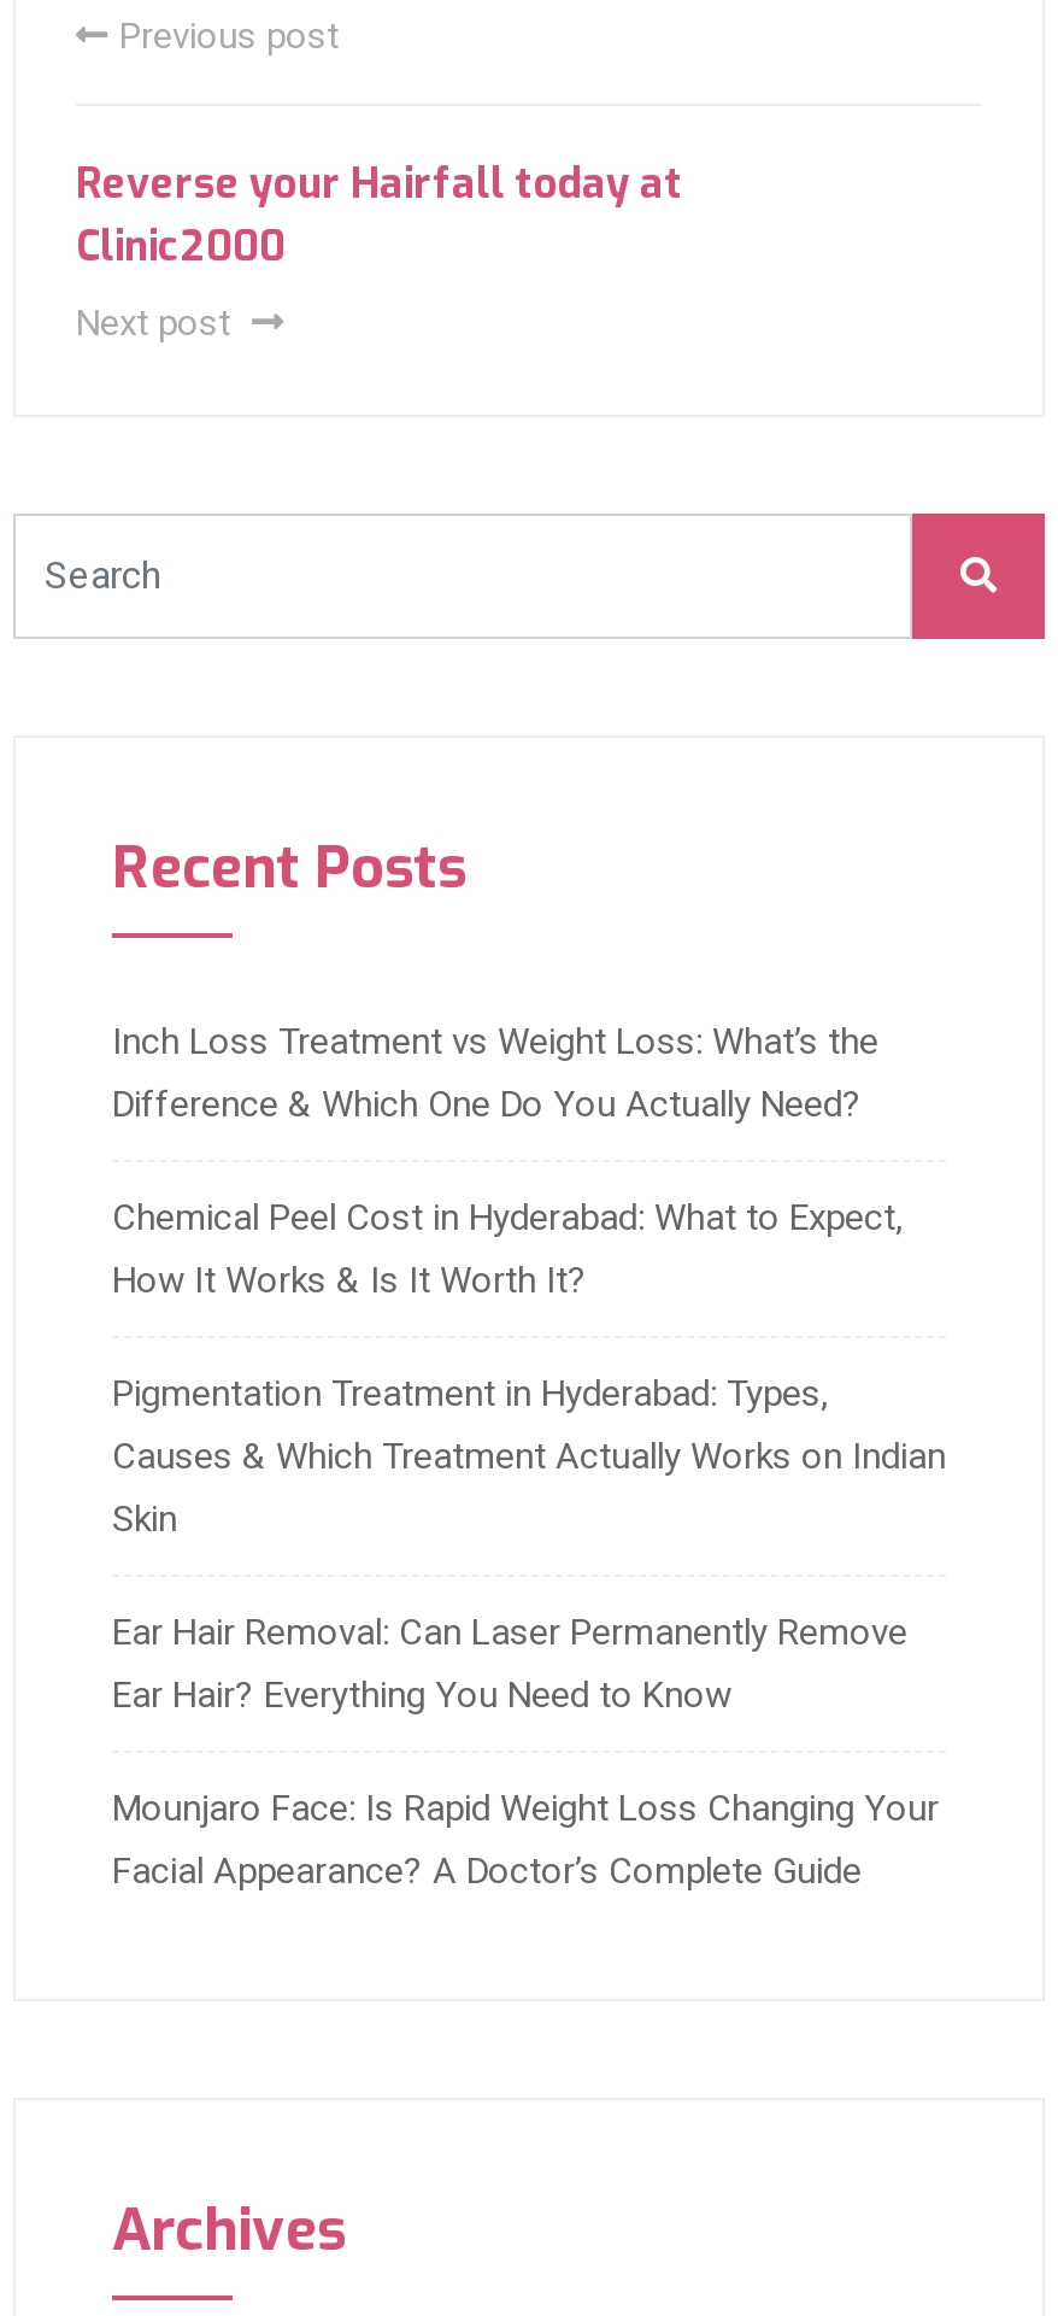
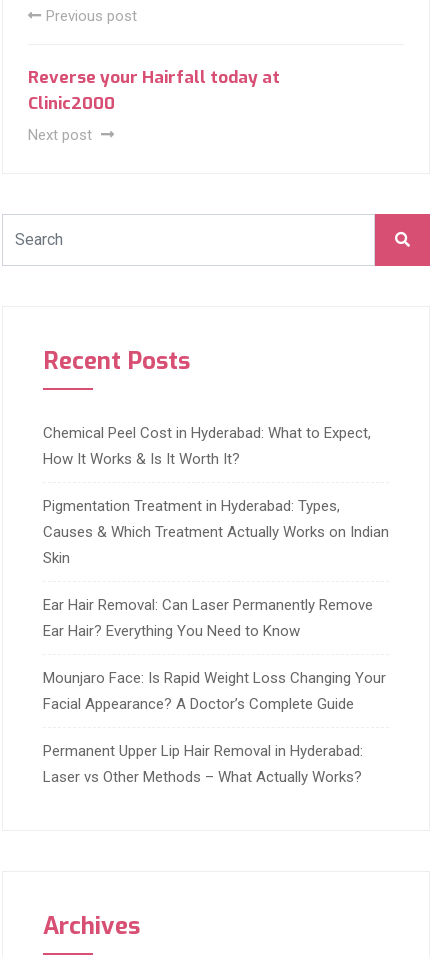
- Inch Loss Treatment vs Weight Loss: What’s the
- Difference & Which One Do You Actually Need?

moved up: Chemical Peel Cost in Hyderabad: What to Expect, | How It Works & Is It Worth It? | Pigmentation Treatment in Hyderabad: Types, | ... | Mounjaro Face: Is Rapid Weight Loss Changing Your | Facial Appearance? A Doctor’s Complete Guide

+ Permanent Upper Lip Hair Removal in Hyderabad:
+ Laser vs Other Methods – What Actually Works?
